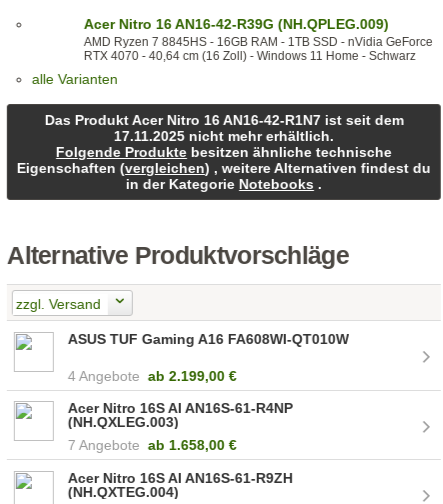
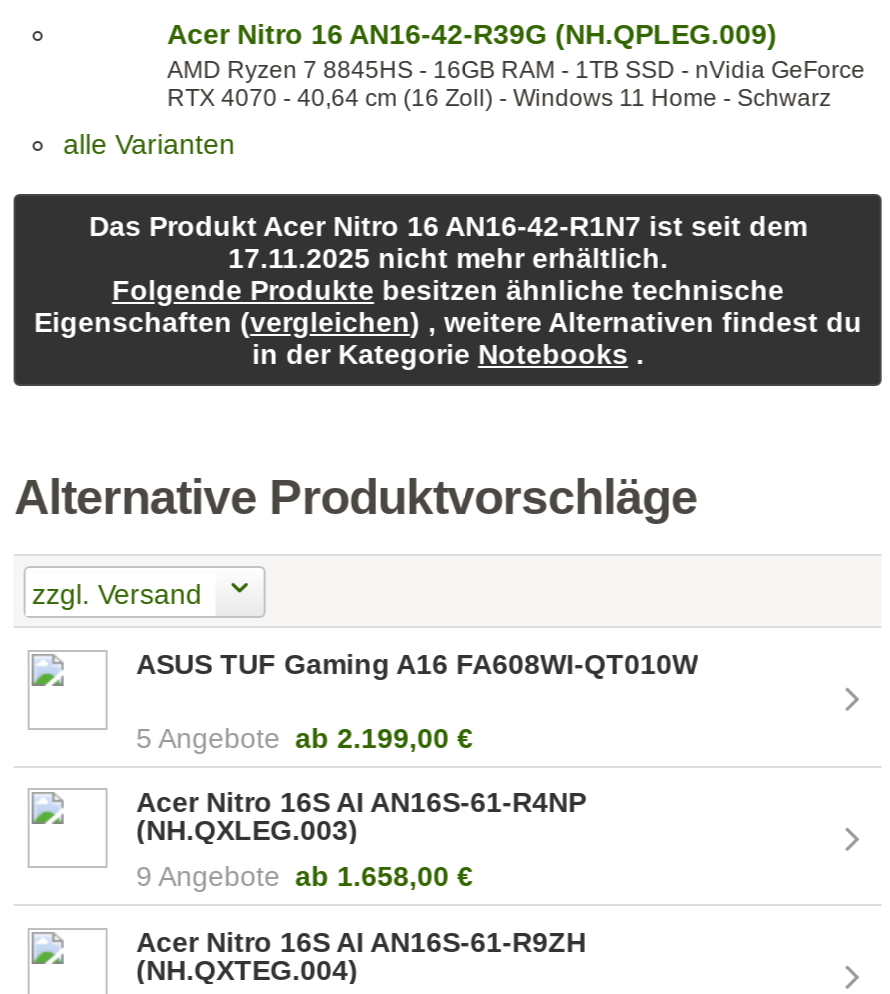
- 4 Angebote ab 2.199,00 €
+ 5 Angebote ab 2.199,00 €

- 7 Angebote ab 1.658,00 €
+ 9 Angebote ab 1.658,00 €
